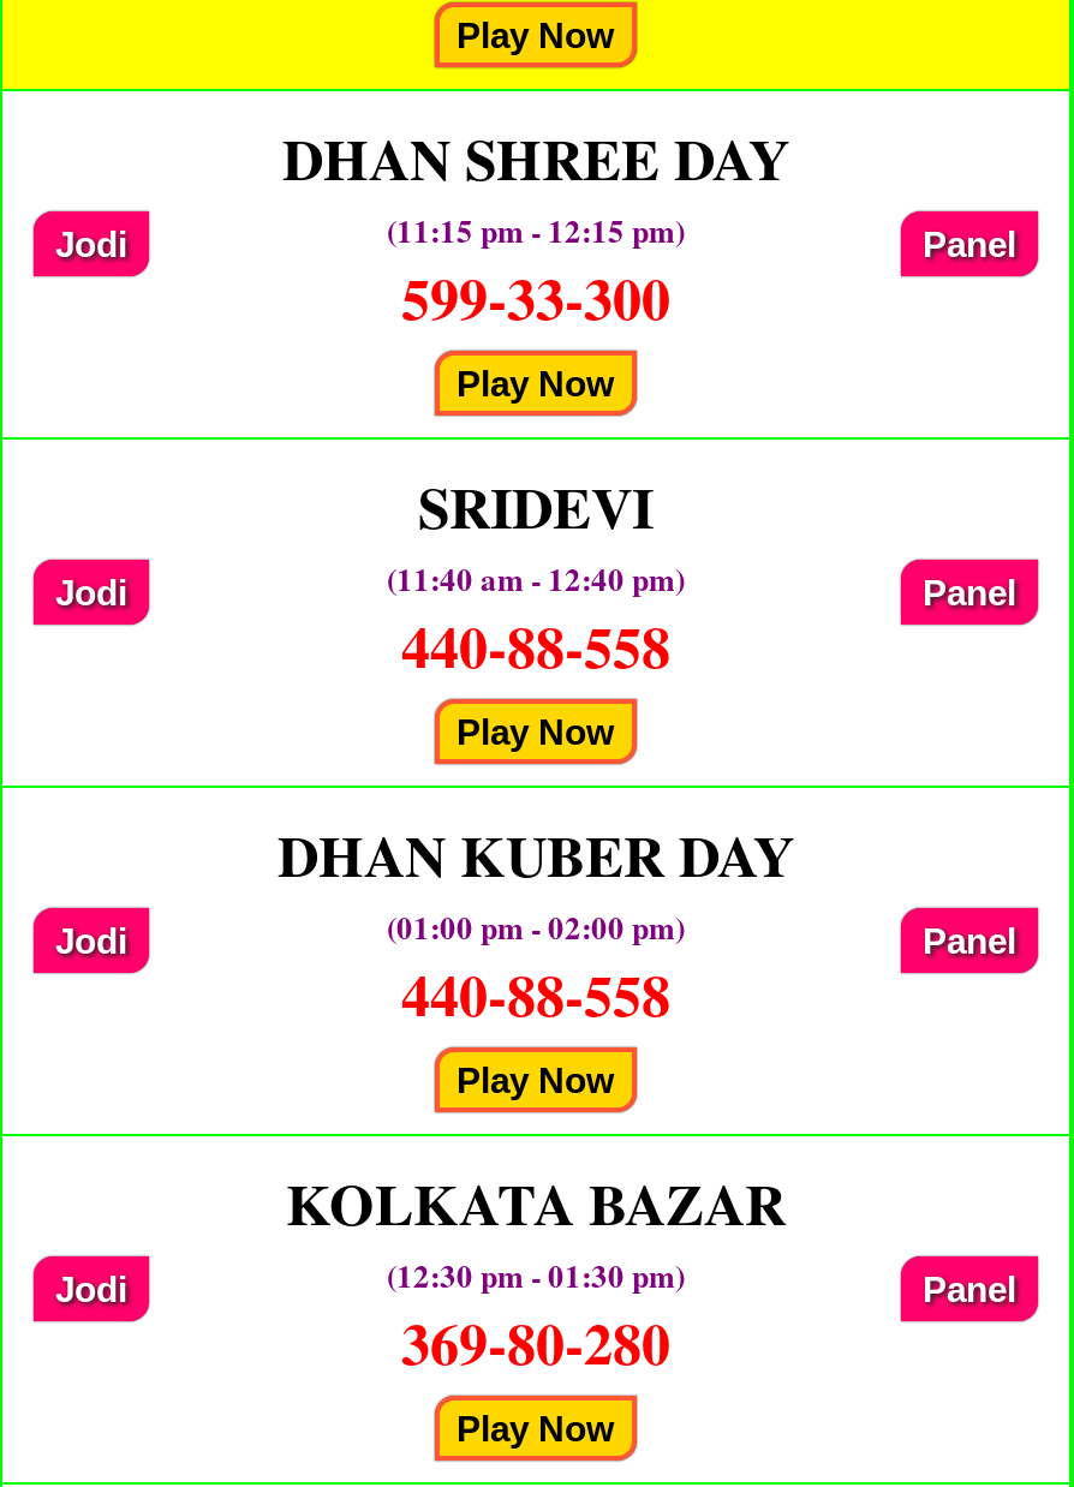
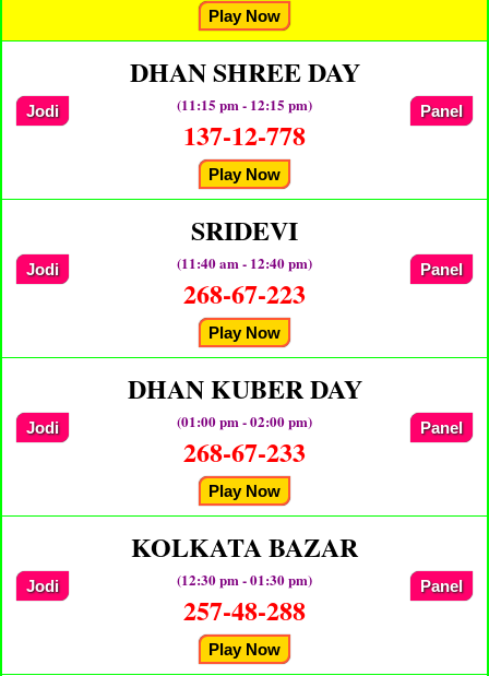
- 599-33-300
+ 137-12-778

- 440-88-558
+ 268-67-223

- 440-88-558
+ 268-67-233

- 369-80-280
+ 257-48-288
